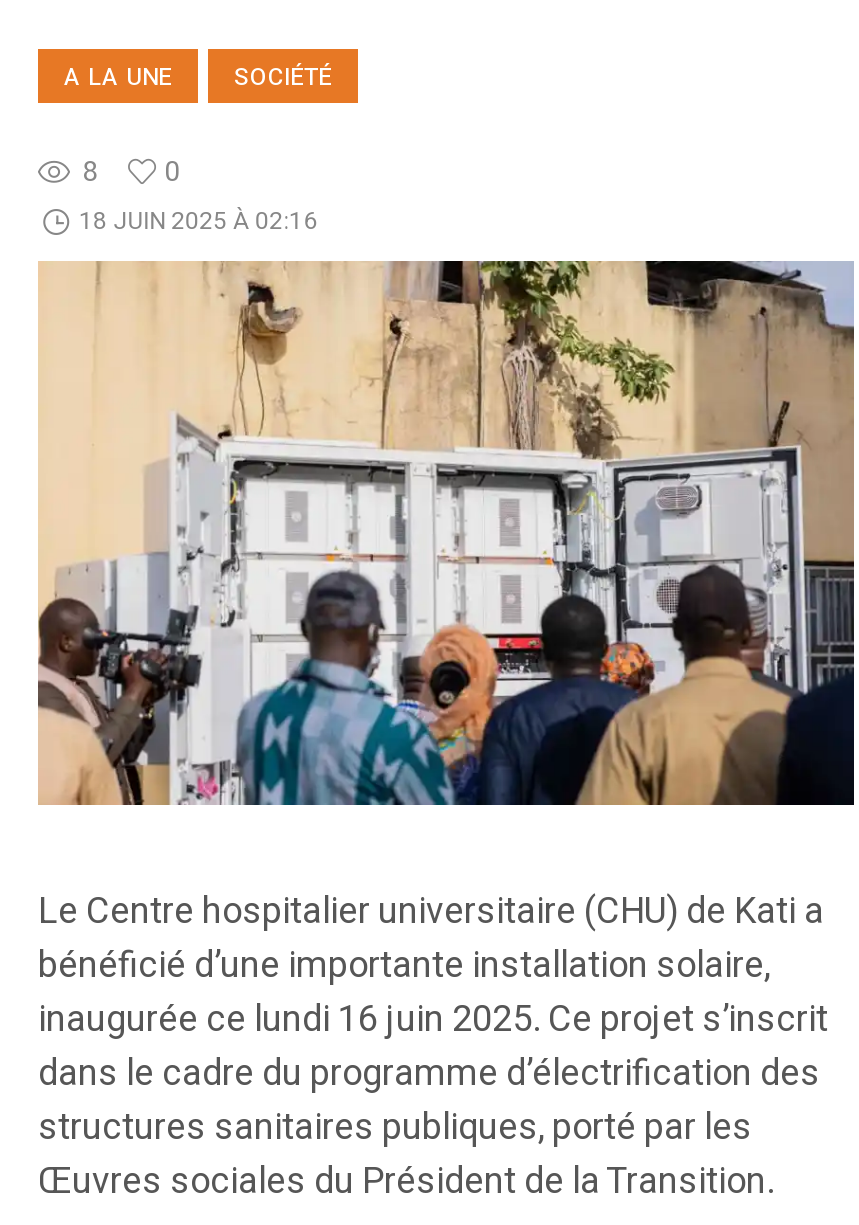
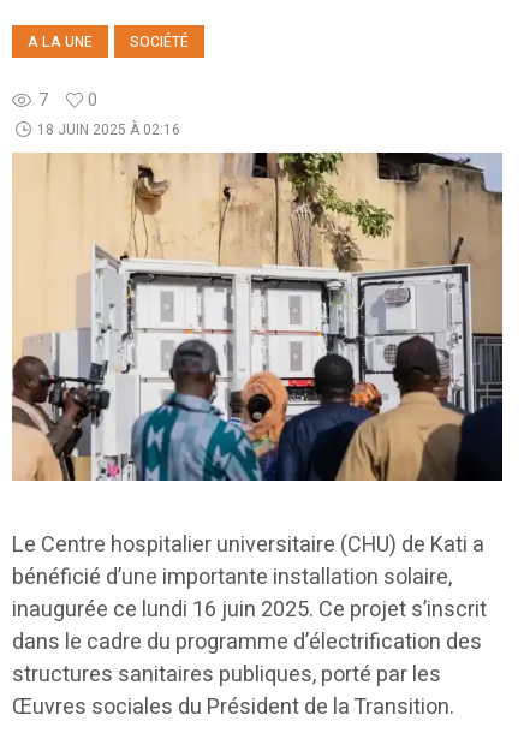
- 8 0
+ 7 0
